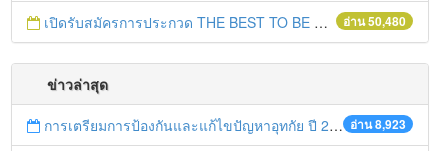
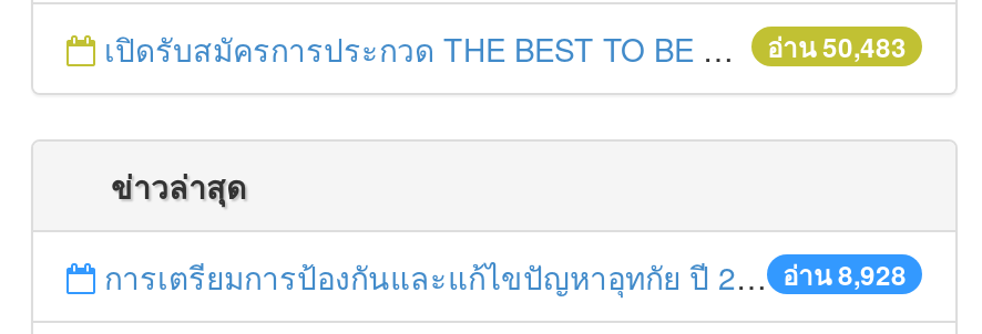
- อ่าน 50,480
+ อ่าน 50,483

- อ่าน 8,923
+ อ่าน 8,928
